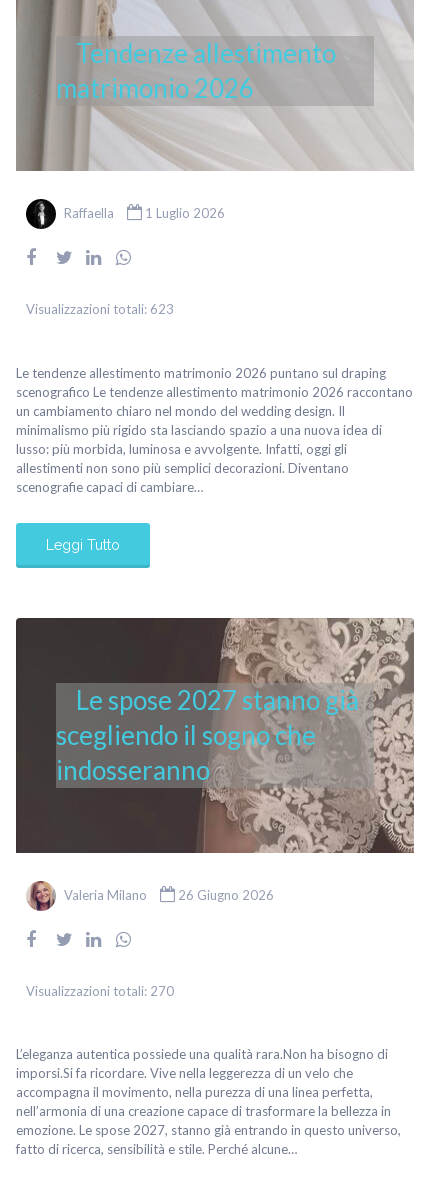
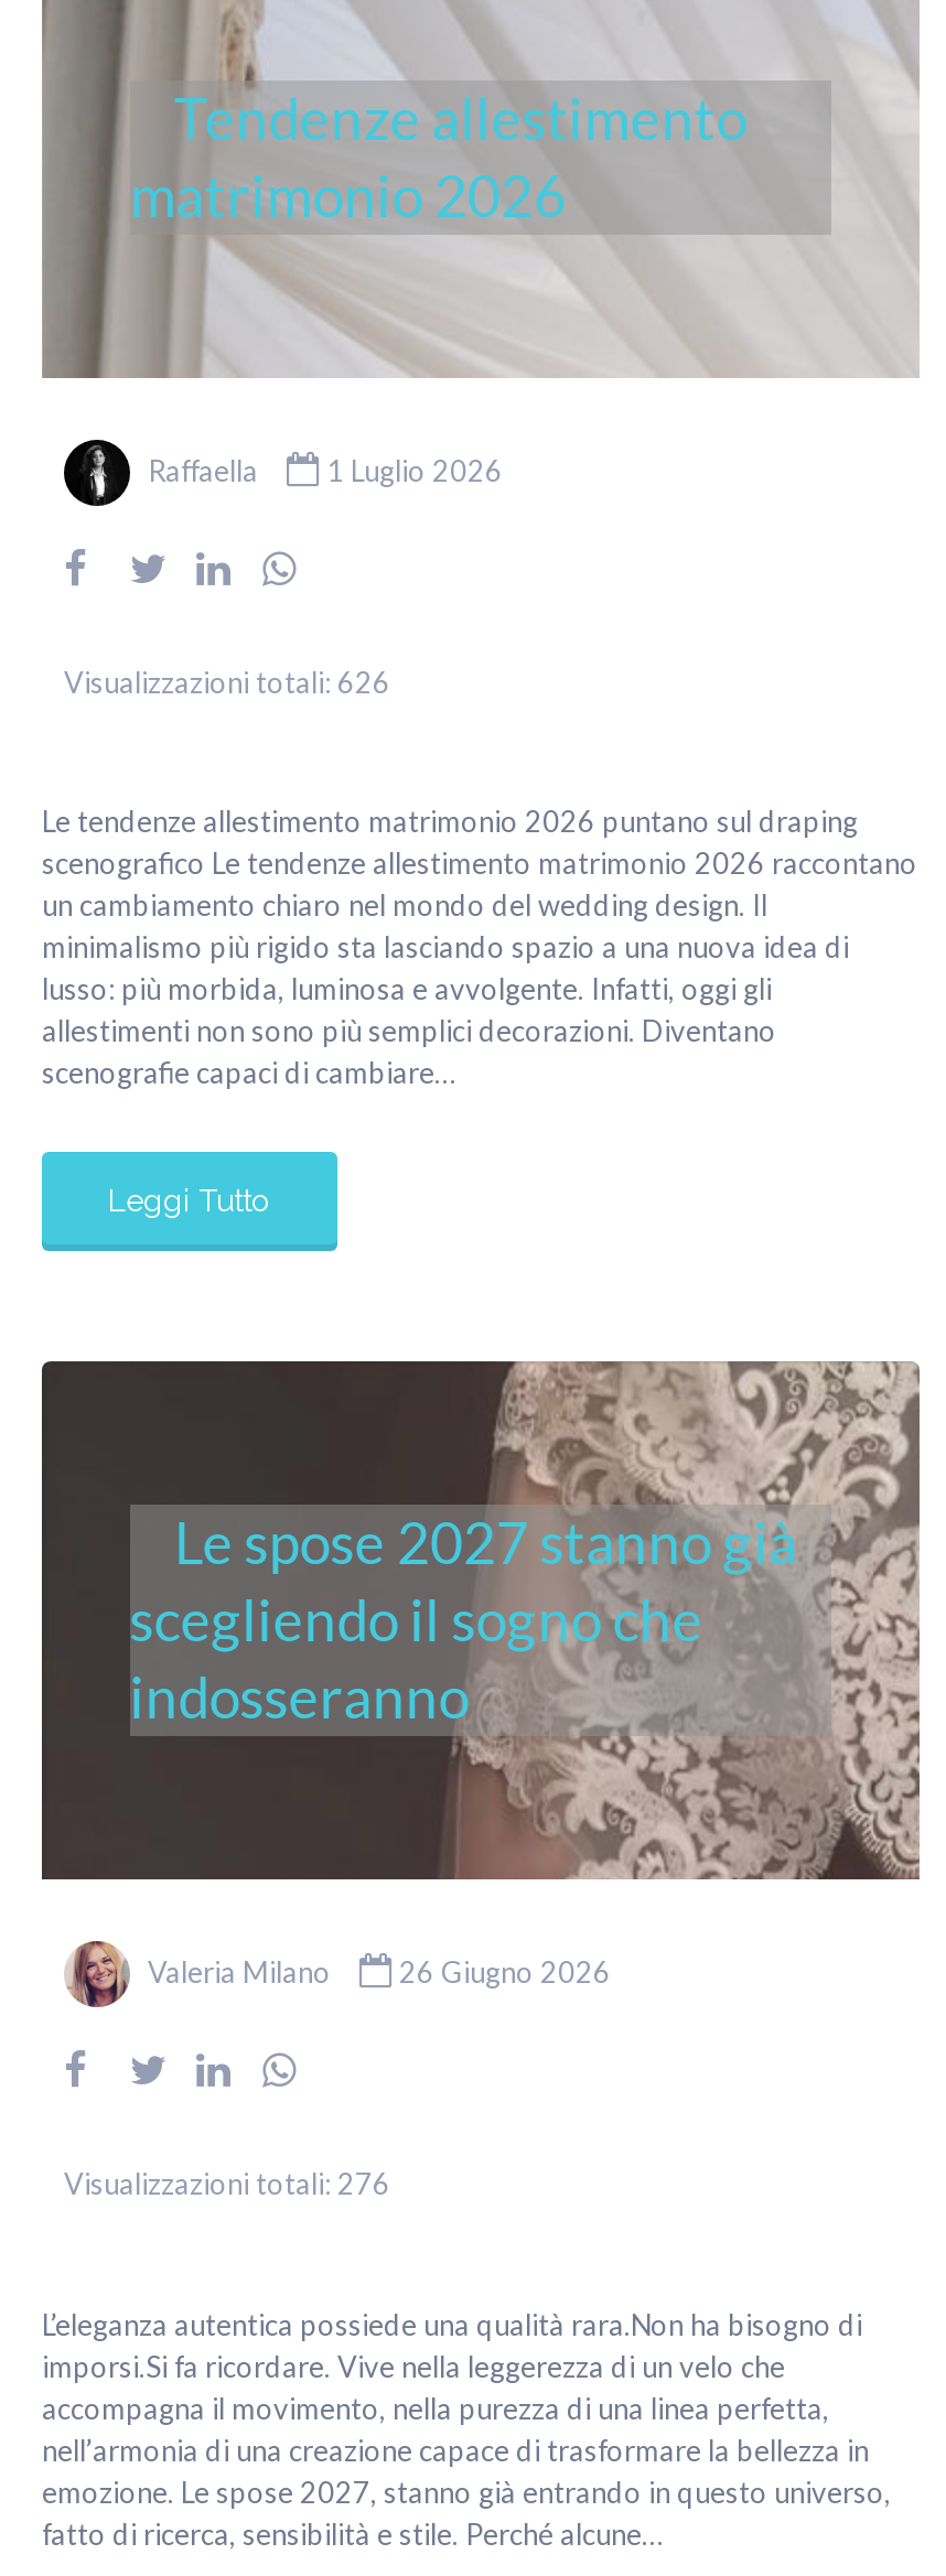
- Visualizzazioni totali: 623
+ Visualizzazioni totali: 626

- Visualizzazioni totali: 270
+ Visualizzazioni totali: 276
